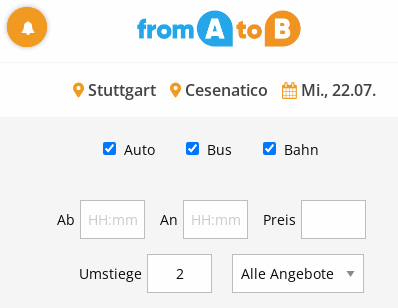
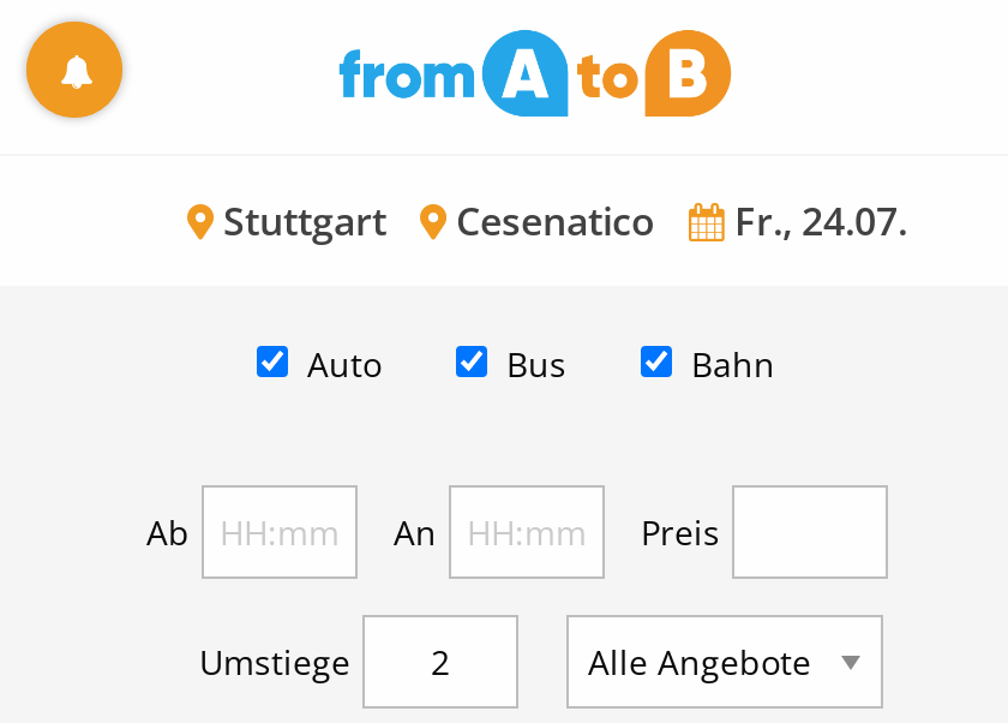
- Stuttgart Cesenatico Mi., 22.07.
+ Stuttgart Cesenatico Fr., 24.07.
